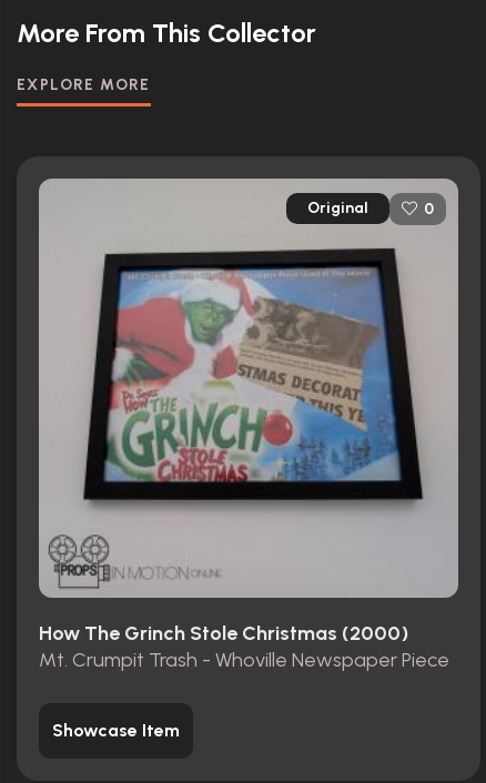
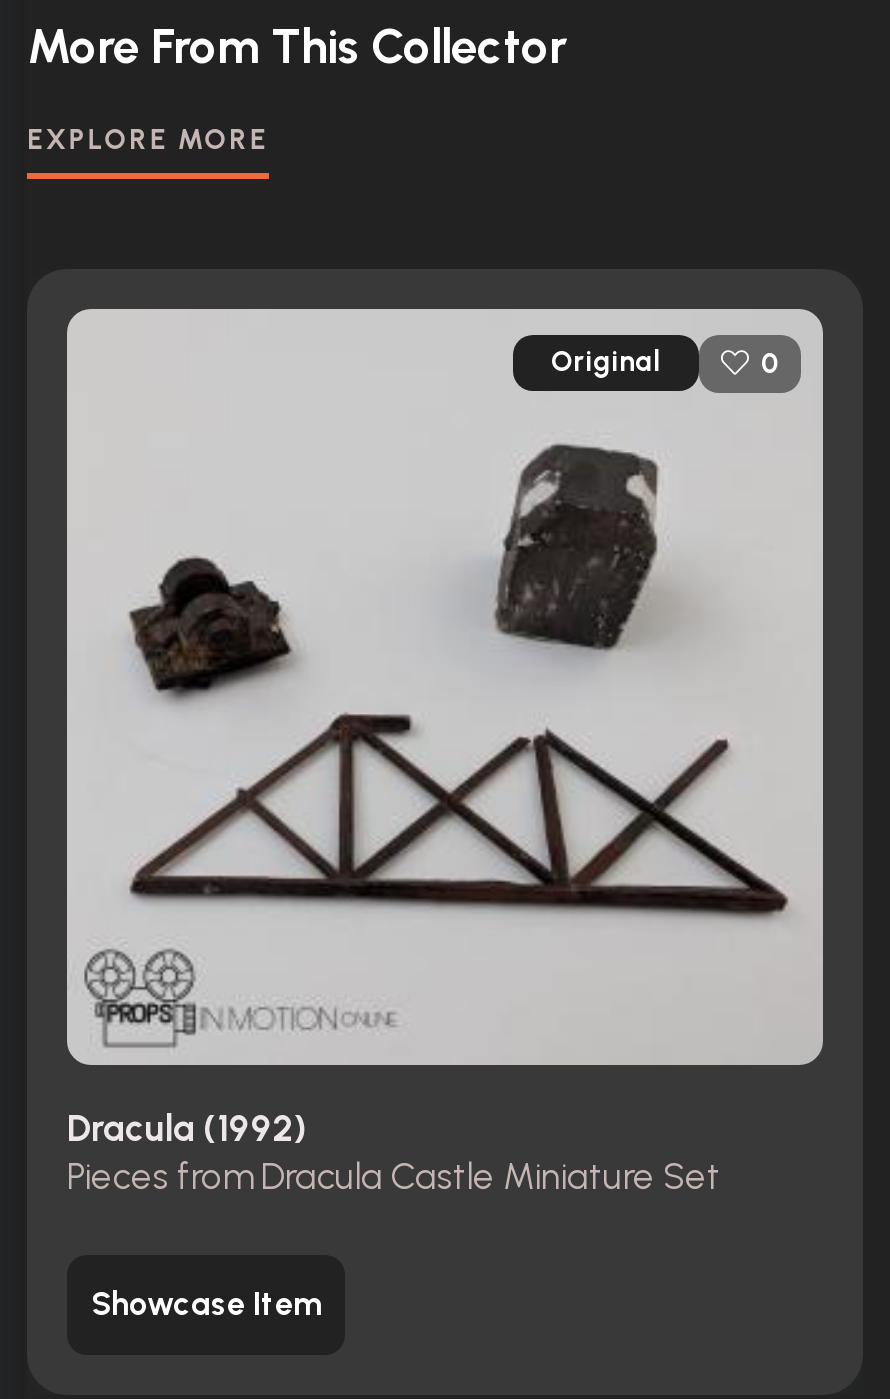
- [image]
- How The Grinch Stole Christmas (2000)
- Mt. Crumpit Trash - Whoville Newspaper Piece
+ [image]
+ Dracula (1992)
+ Pieces from Dracula Castle Miniature Set
